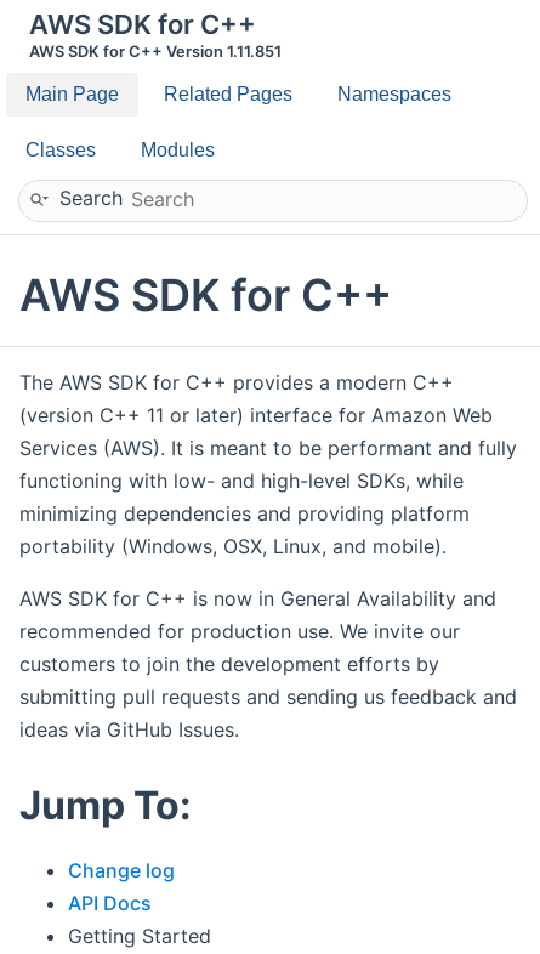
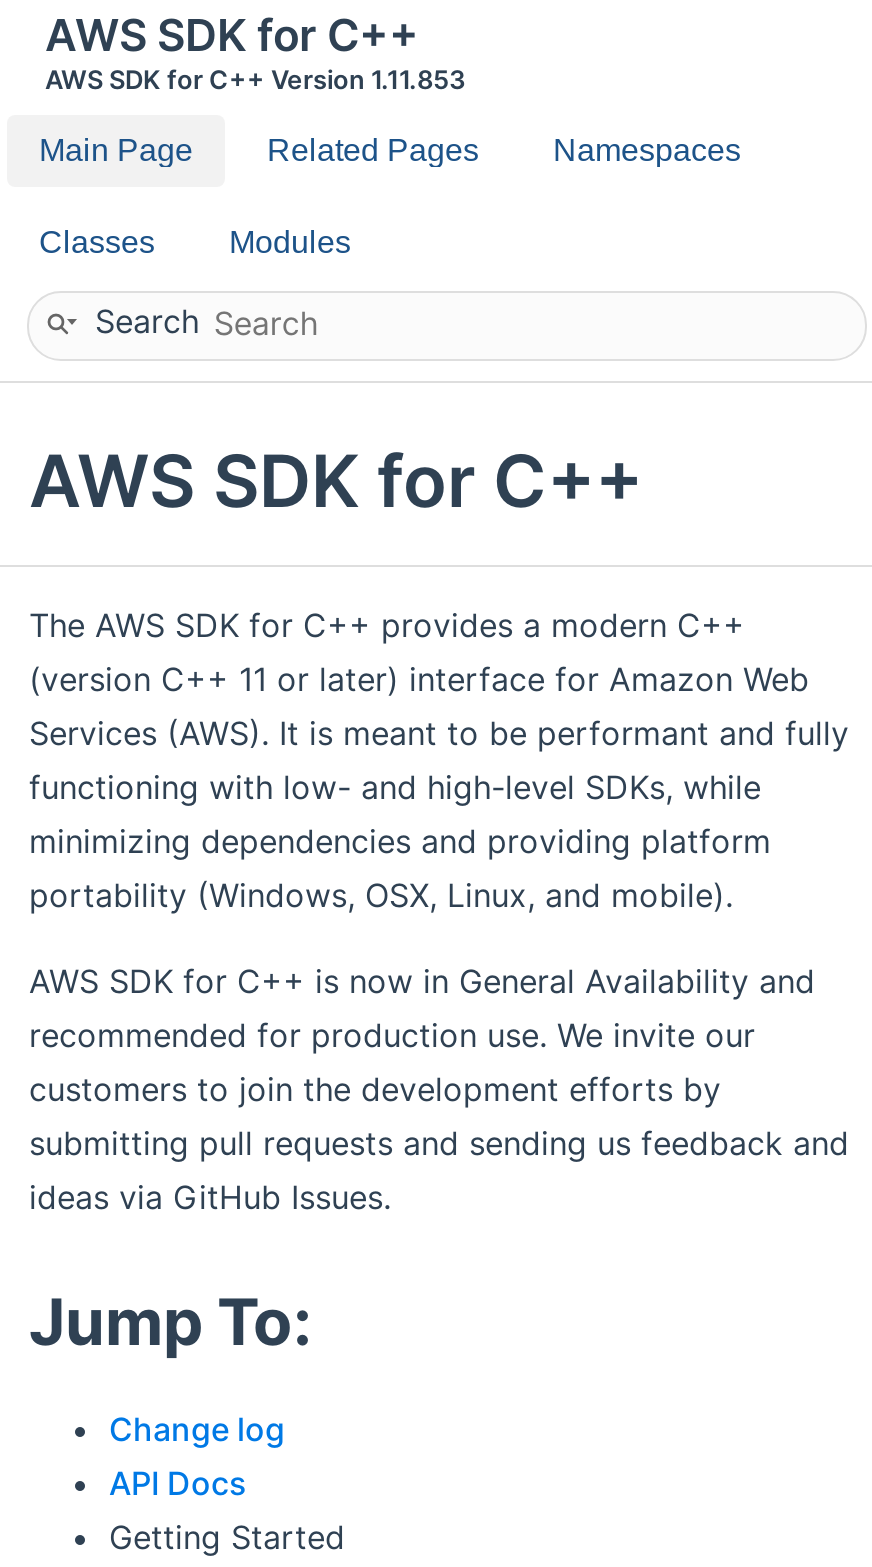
- AWS SDK for C++ Version 1.11.851
+ AWS SDK for C++ Version 1.11.853
